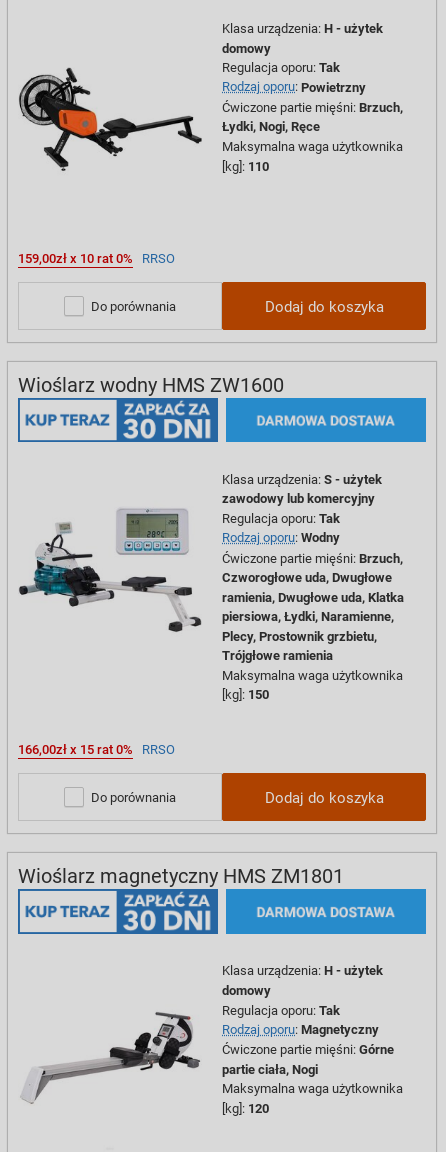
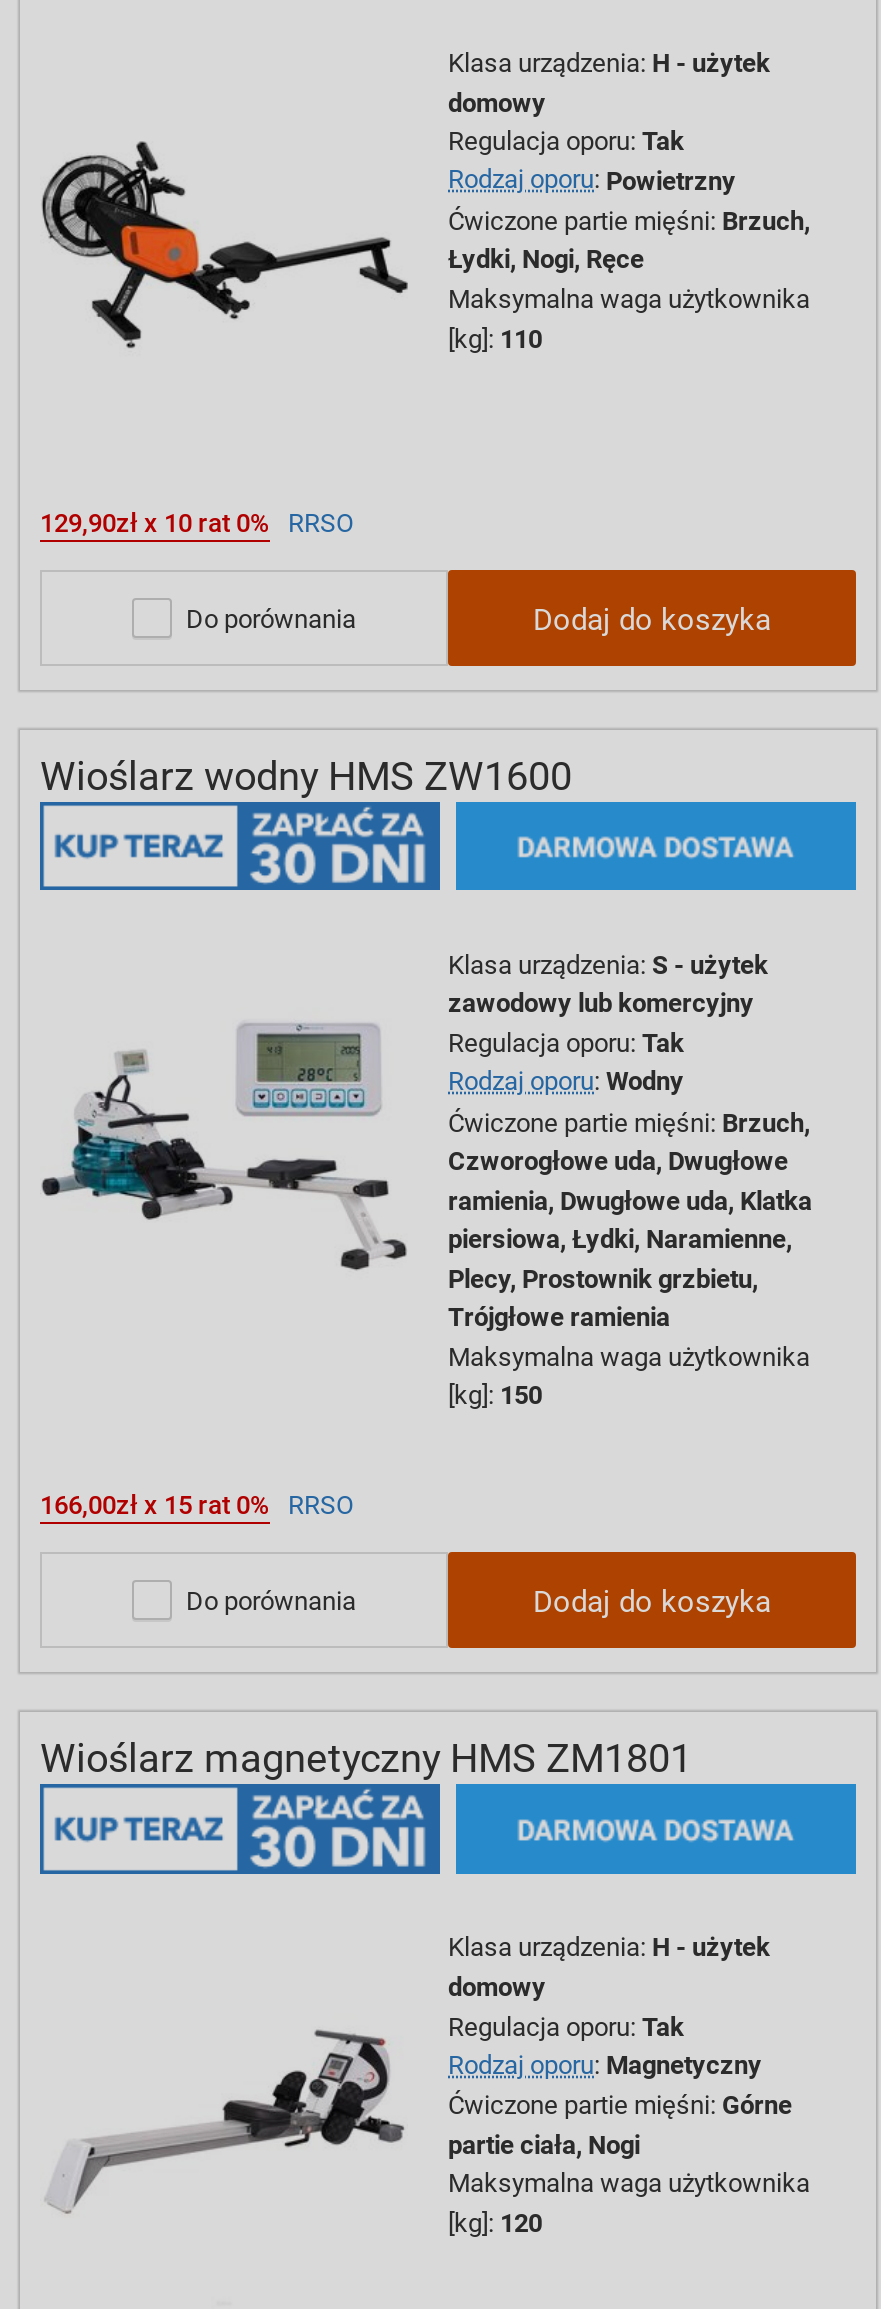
- 159,00zł x 10 rat 0% RRSO
+ 129,90zł x 10 rat 0% RRSO
